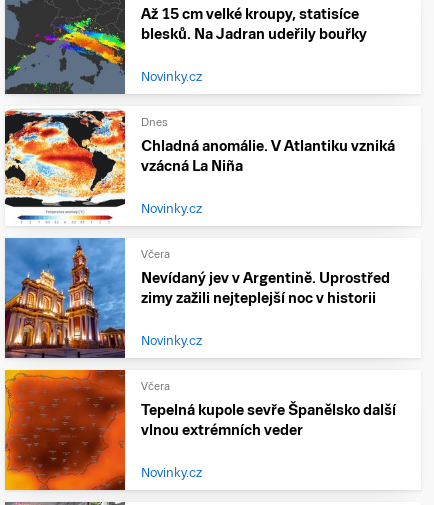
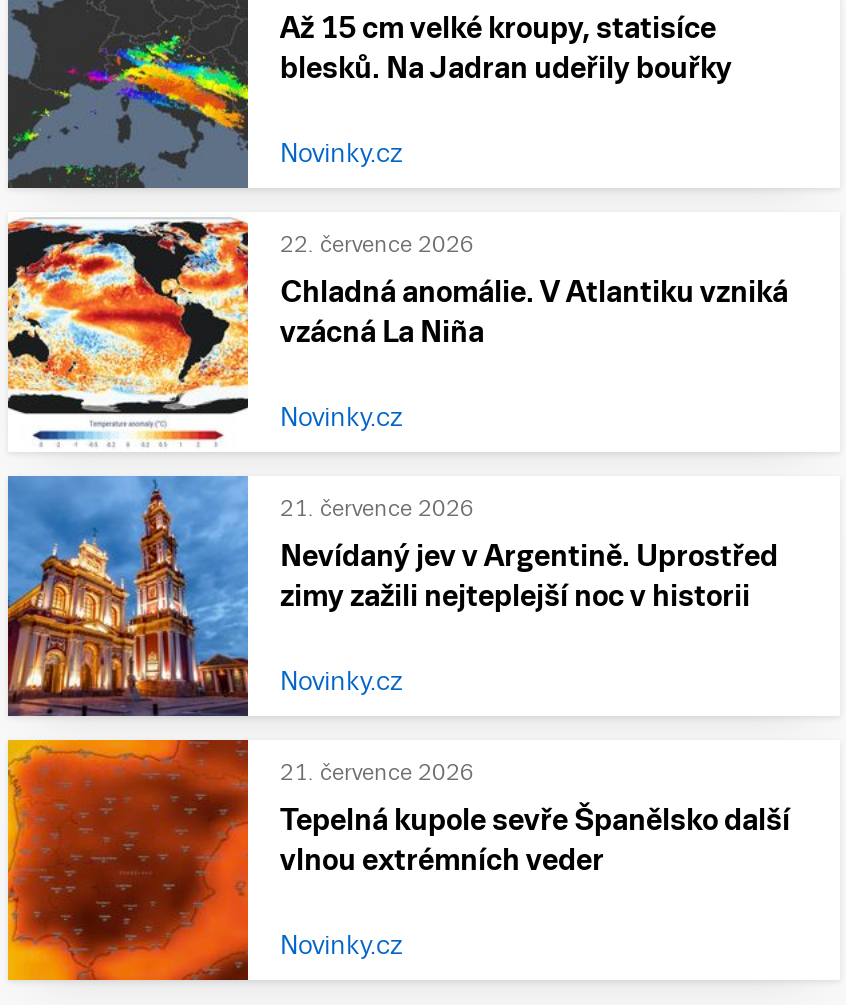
- Dnes
+ 22. července 2026

- Včera
+ 21. července 2026

- Včera
+ 21. července 2026
